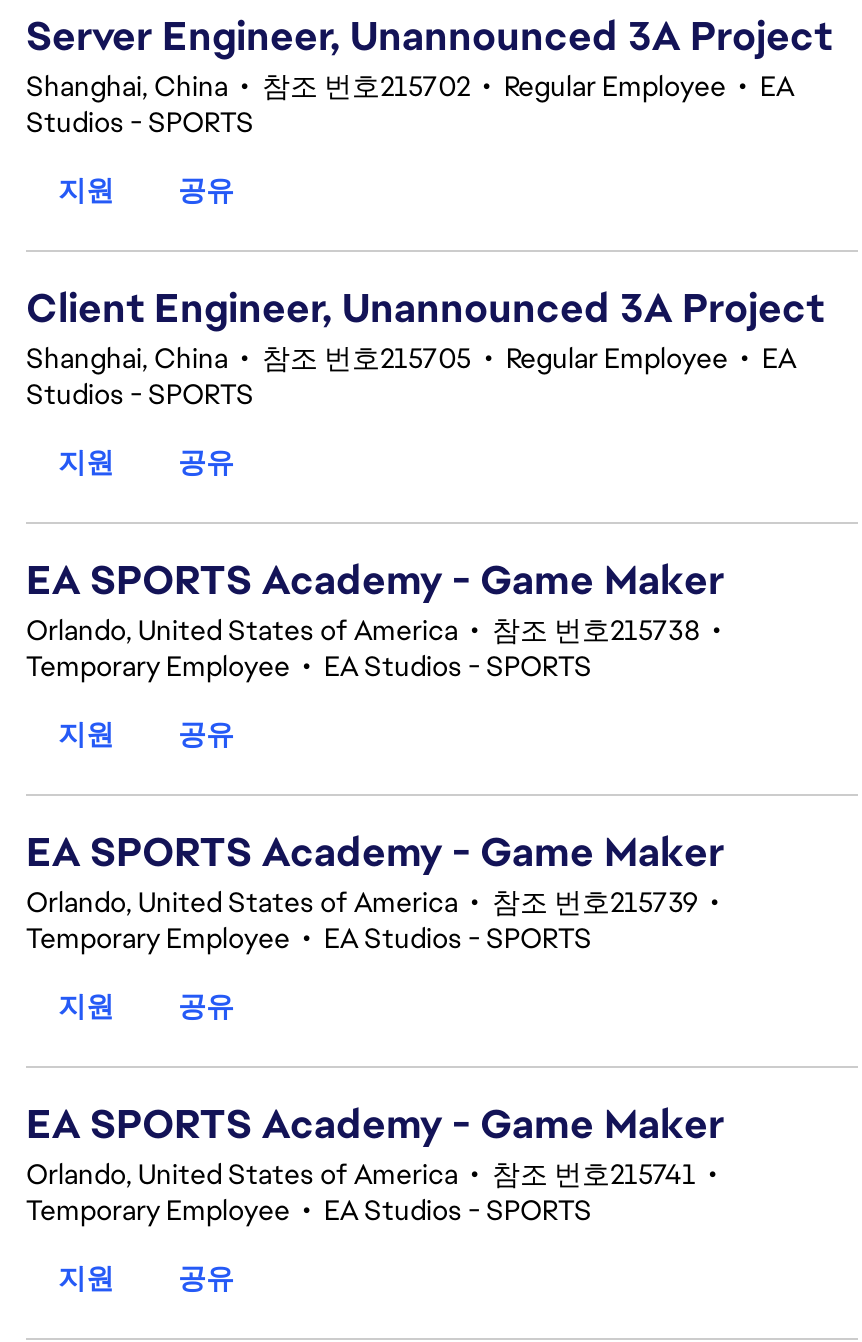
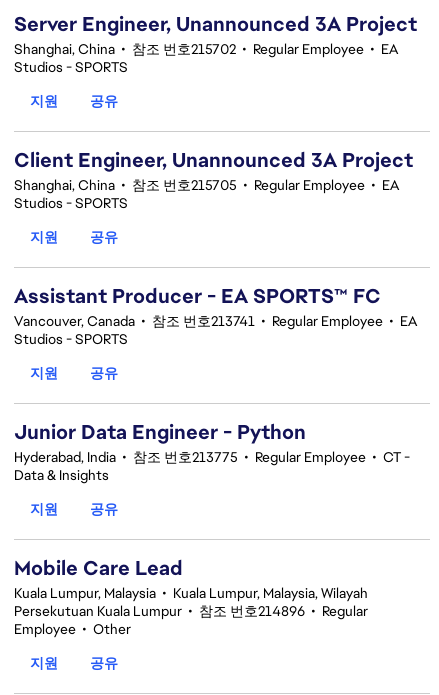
- EA SPORTS Academy - Game Maker
- Orlando, United States of America • 참조 번호215738 •
- Temporary Employee • EA Studios - SPORTS
+ Assistant Producer - EA SPORTS™ FC
+ Vancouver, Canada • 참조 번호213741 • Regular Employee • EA
+ Studios - SPORTS

- EA SPORTS Academy - Game Maker
- Orlando, United States of America • 참조 번호215739 •
- Temporary Employee • EA Studios - SPORTS
+ Junior Data Engineer - Python
+ Hyderabad, India • 참조 번호213775 • Regular Employee • CT -
+ Data & Insights

- EA SPORTS Academy - Game Maker
- Orlando, United States of America • 참조 번호215741 •
- Temporary Employee • EA Studios - SPORTS
+ Mobile Care Lead
+ Kuala Lumpur, Malaysia • Kuala Lumpur, Malaysia, Wilayah
+ Persekutuan Kuala Lumpur • 참조 번호214896 • Regular
+ Employee • Other
